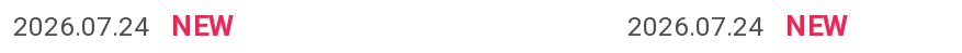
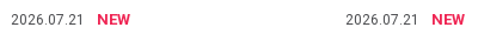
- 2026.07.24 NEW
+ 2026.07.21 NEW

- 2026.07.24 NEW
+ 2026.07.21 NEW
